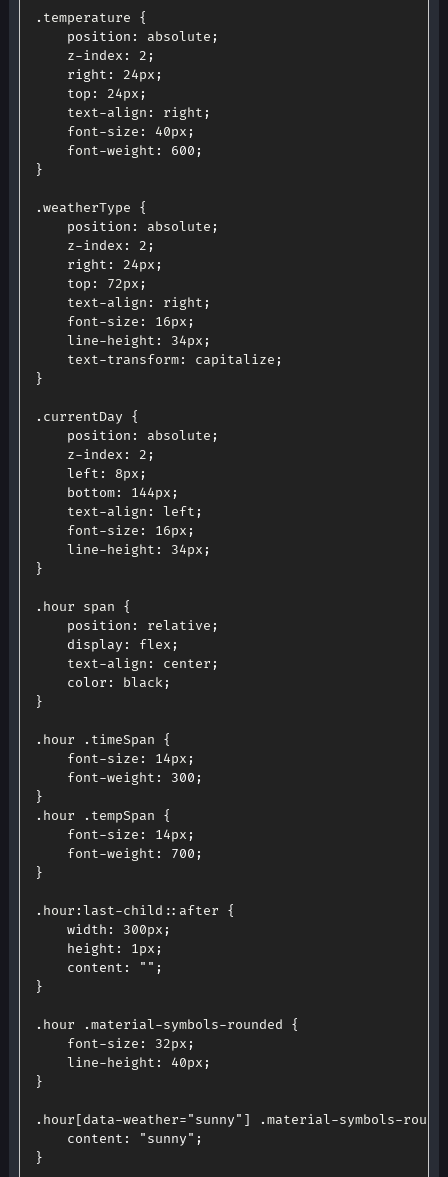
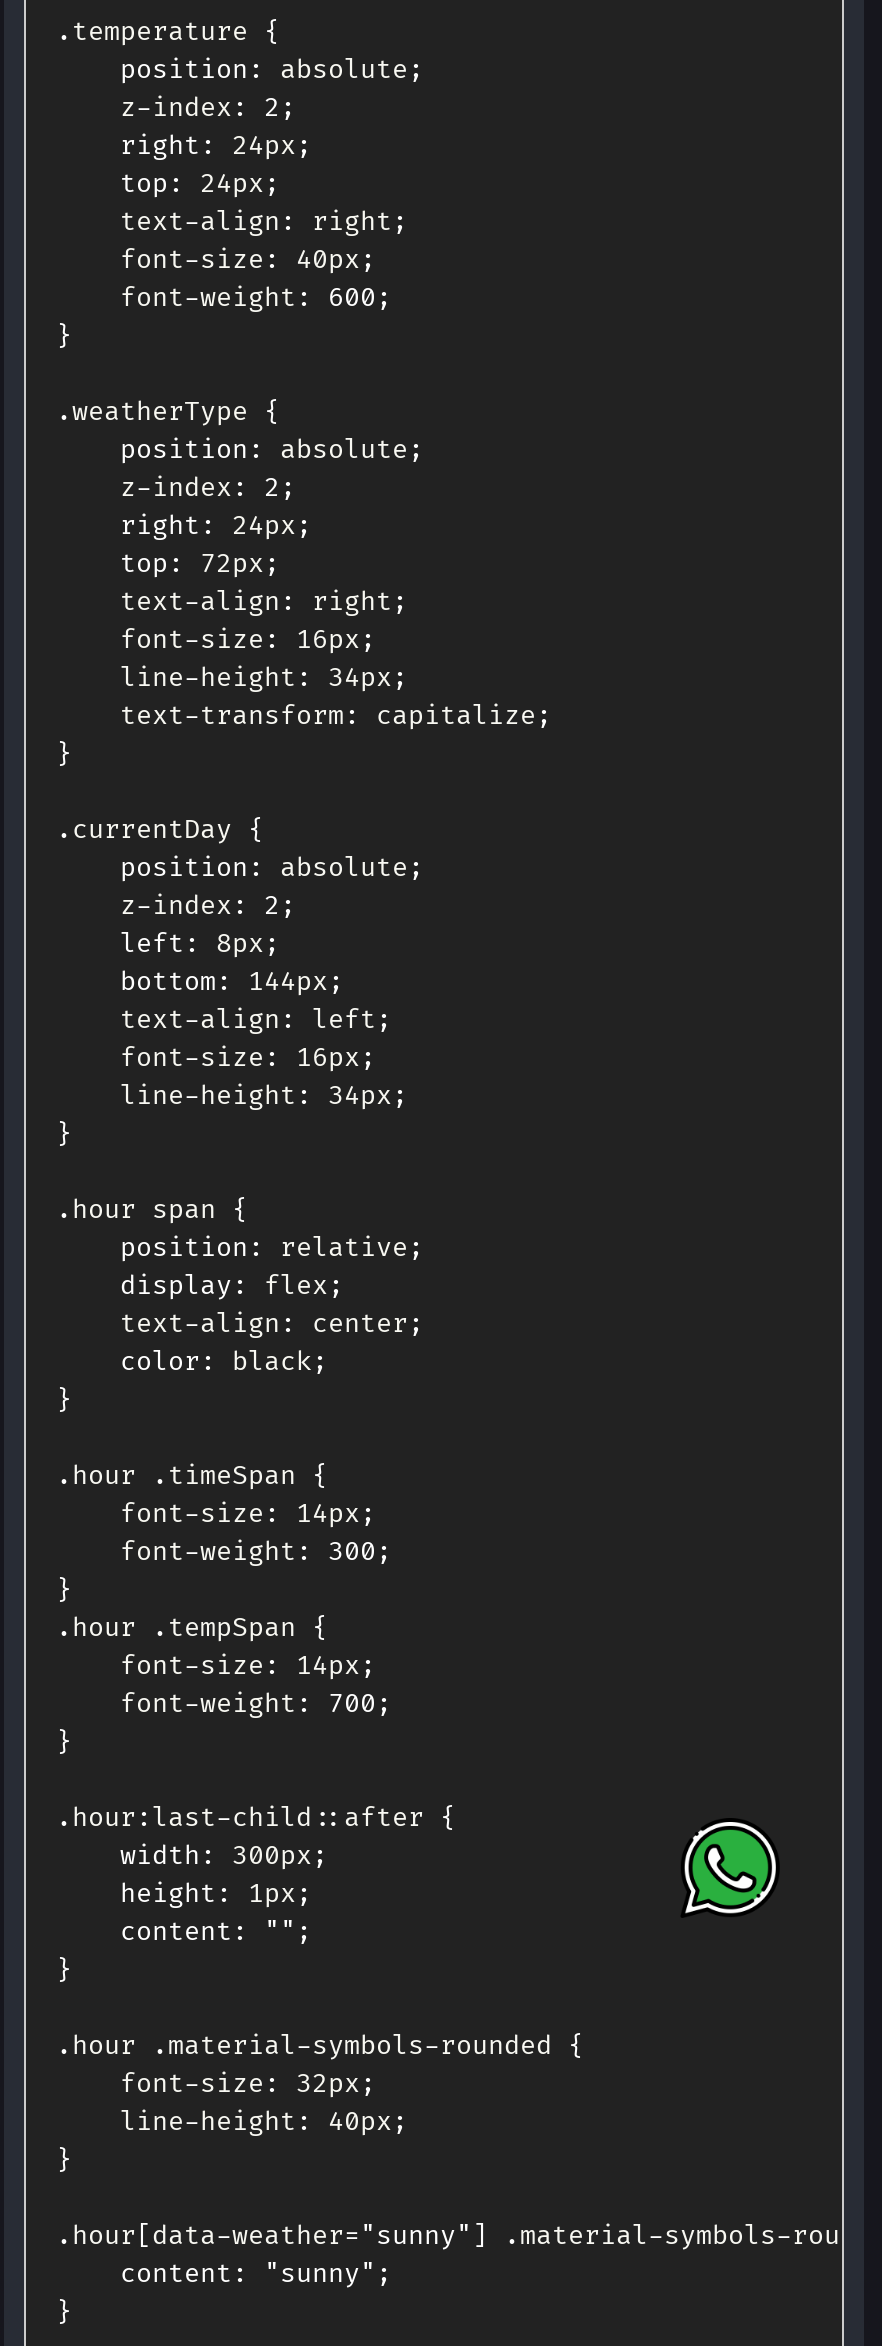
+ [image]
